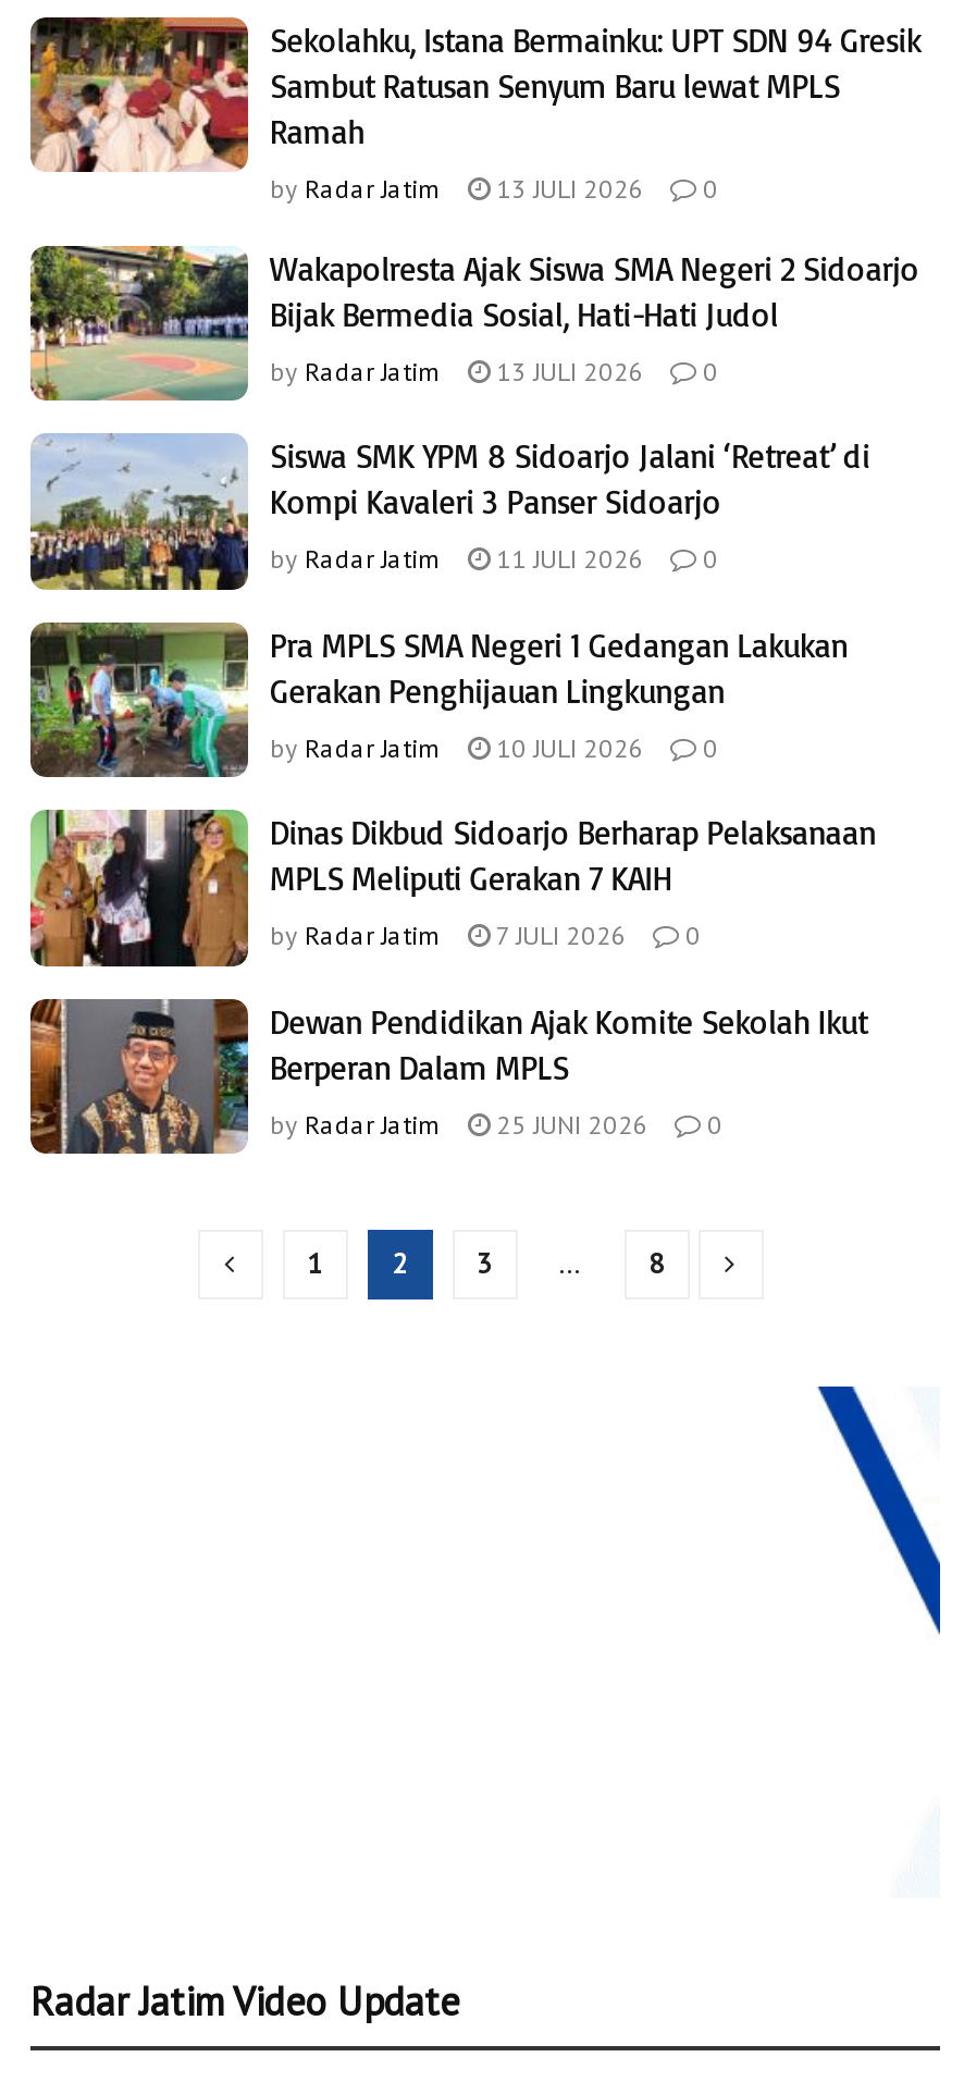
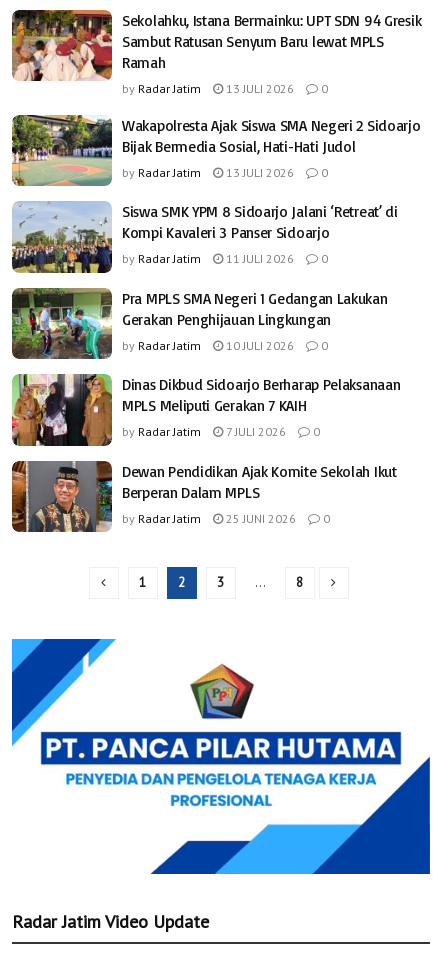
+ [image]
